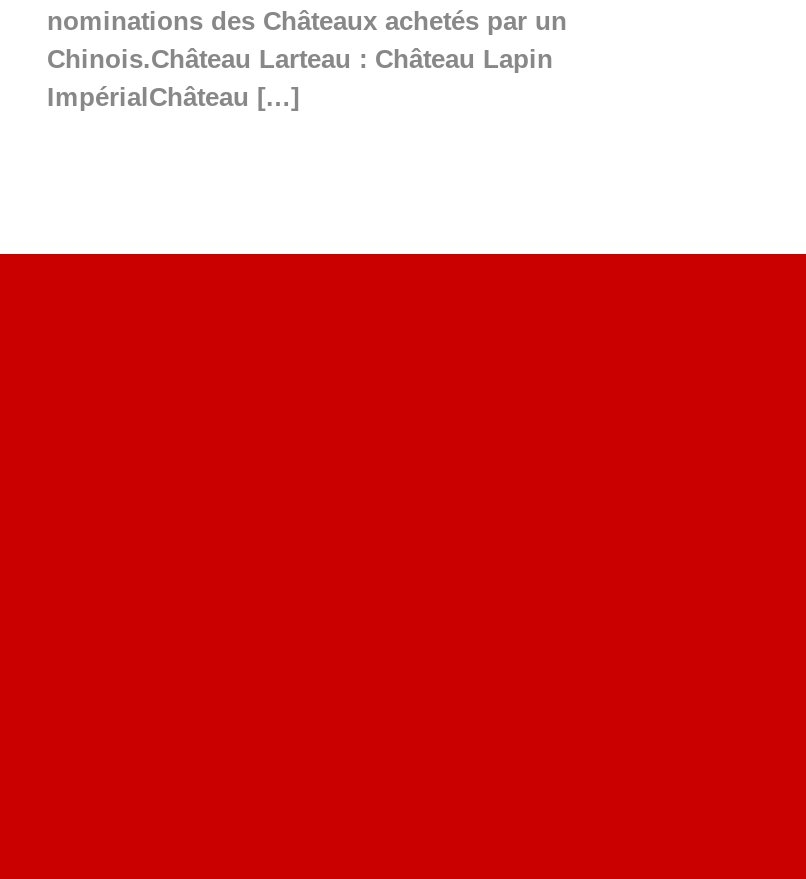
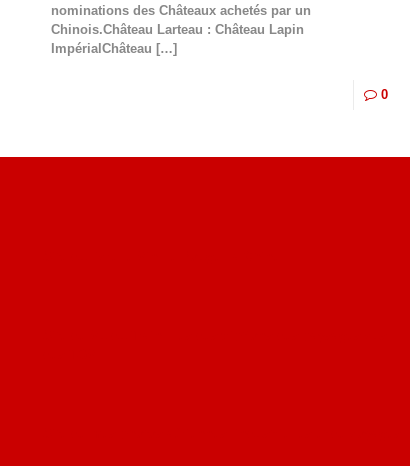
+ 0
